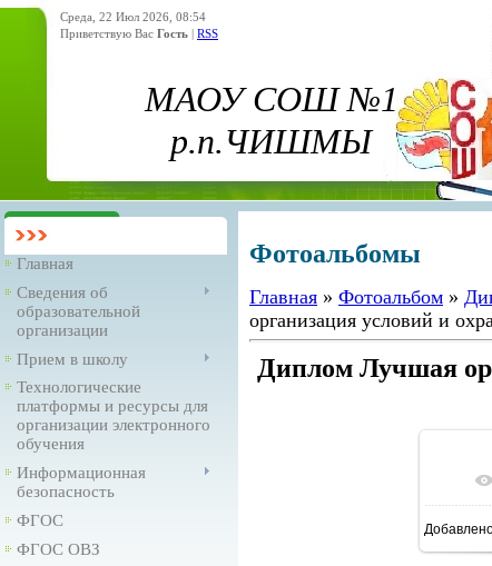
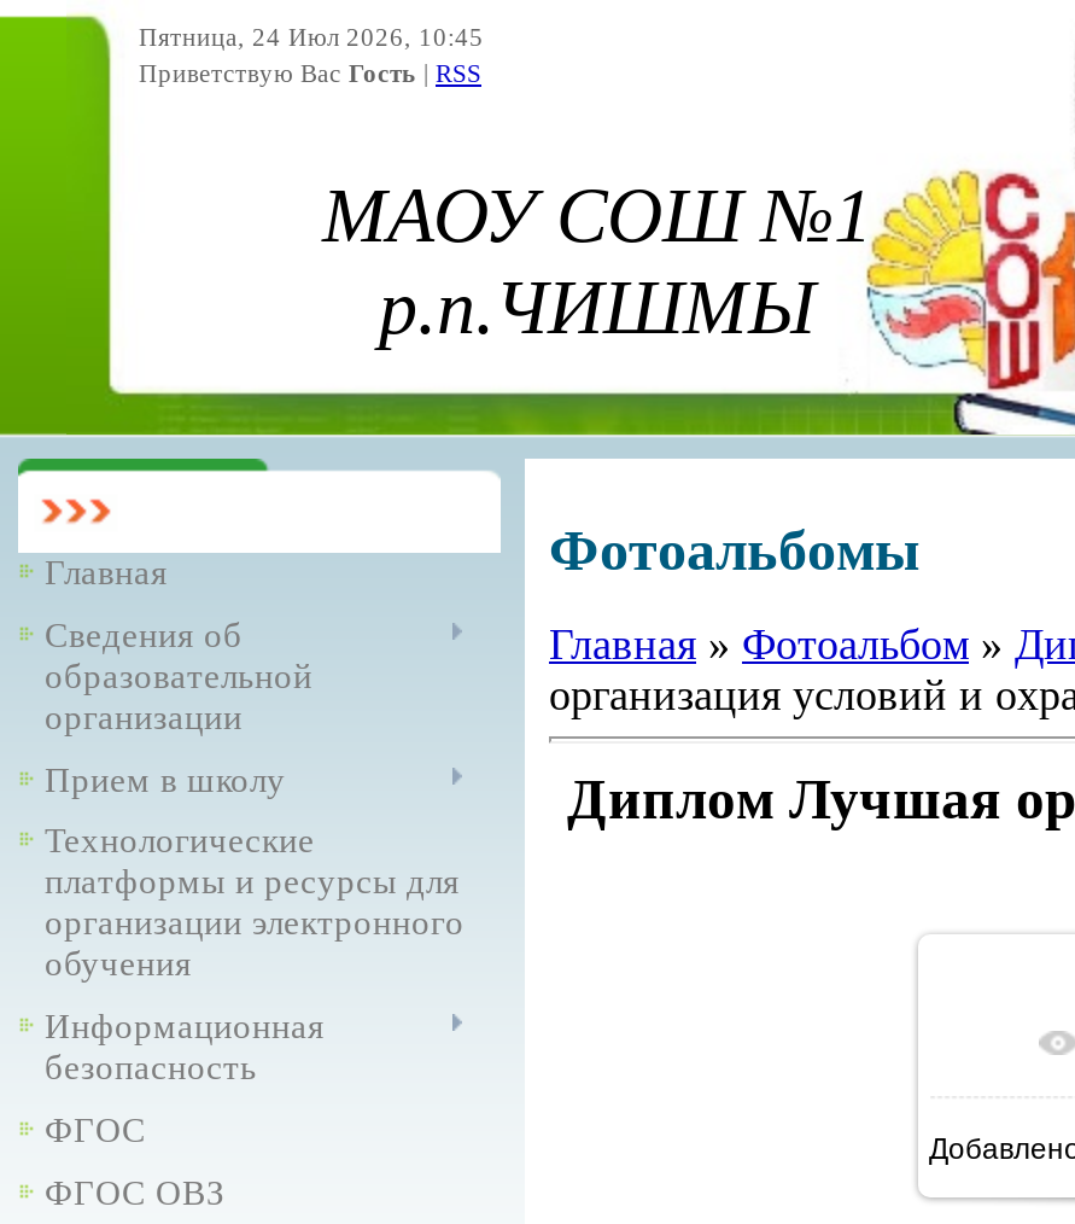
- Среда, 22 Июл 2026, 08:54
+ Пятница, 24 Июл 2026, 10:45
